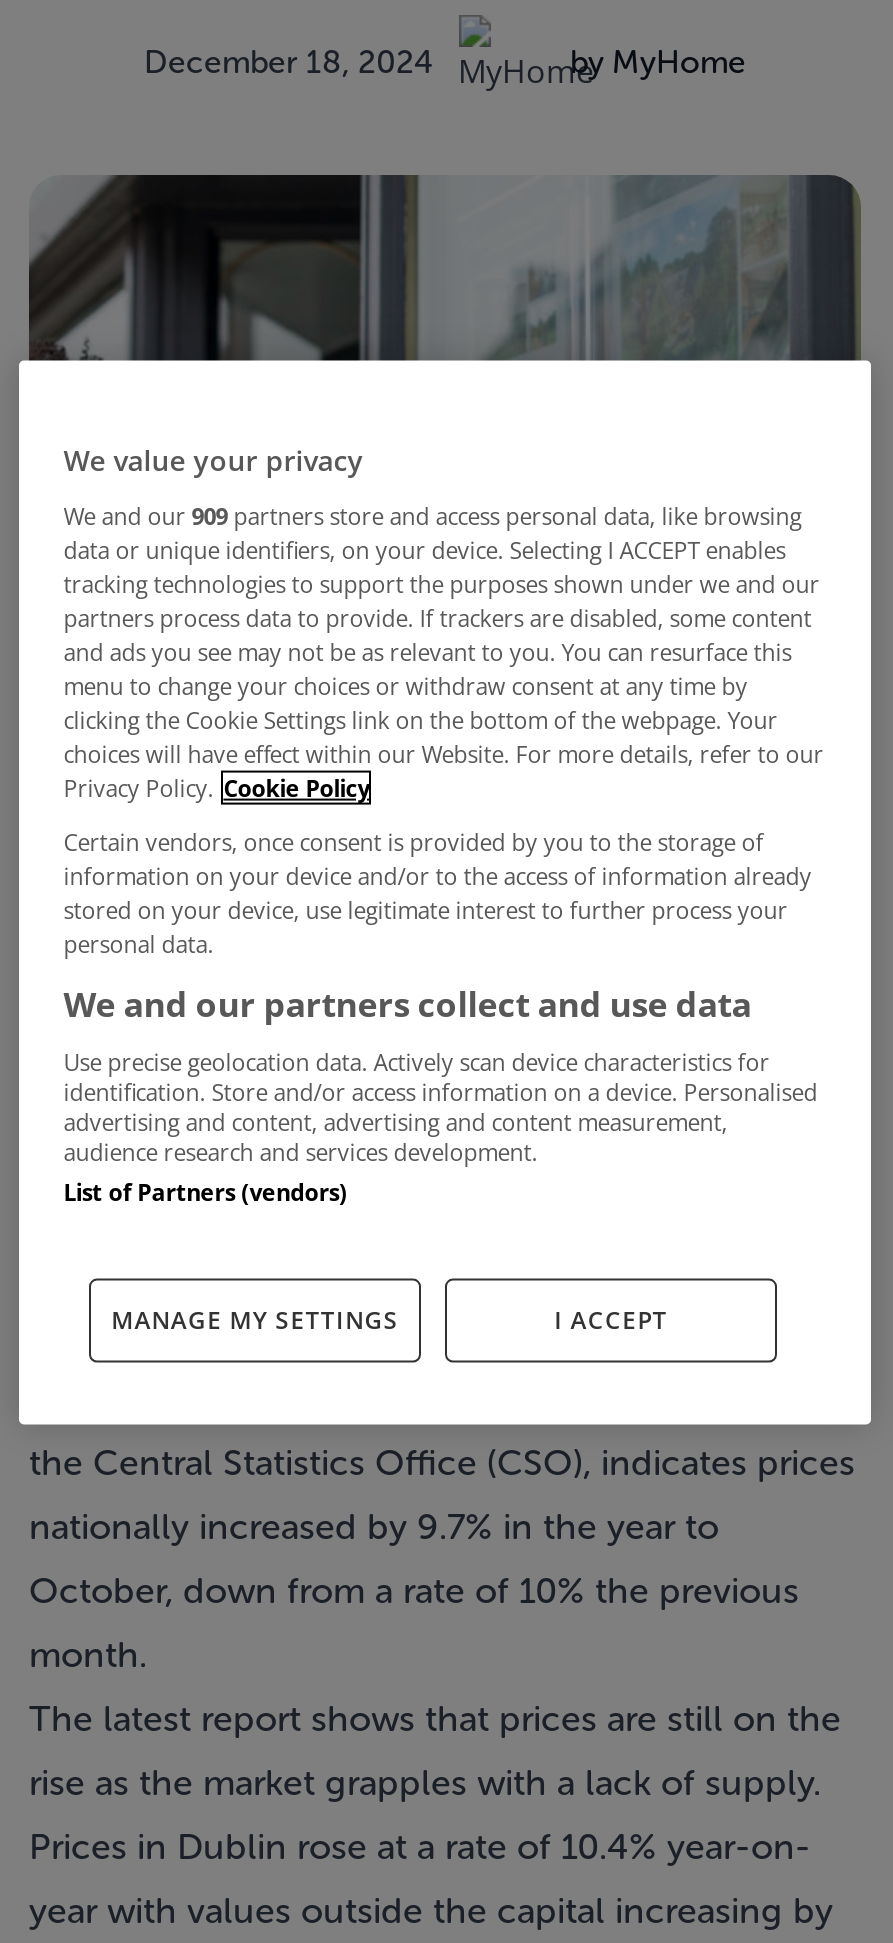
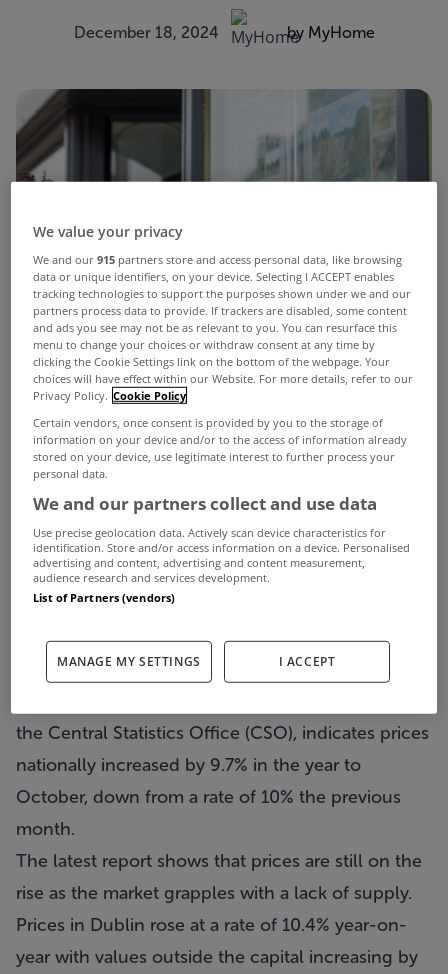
- We and our 909 partners store and access personal data, like browsing
+ We and our 915 partners store and access personal data, like browsing
